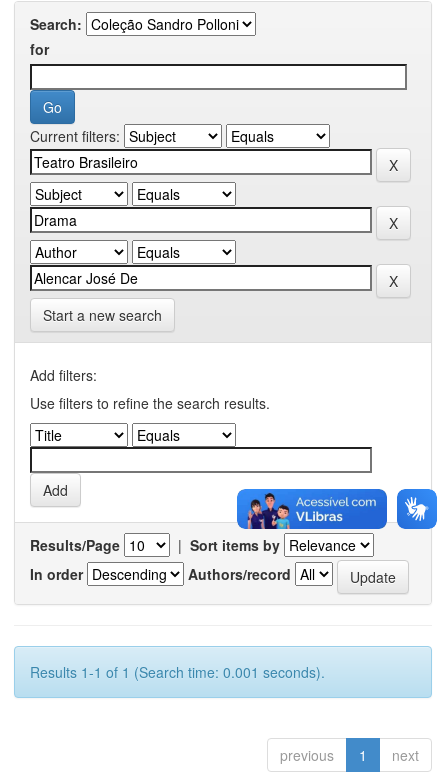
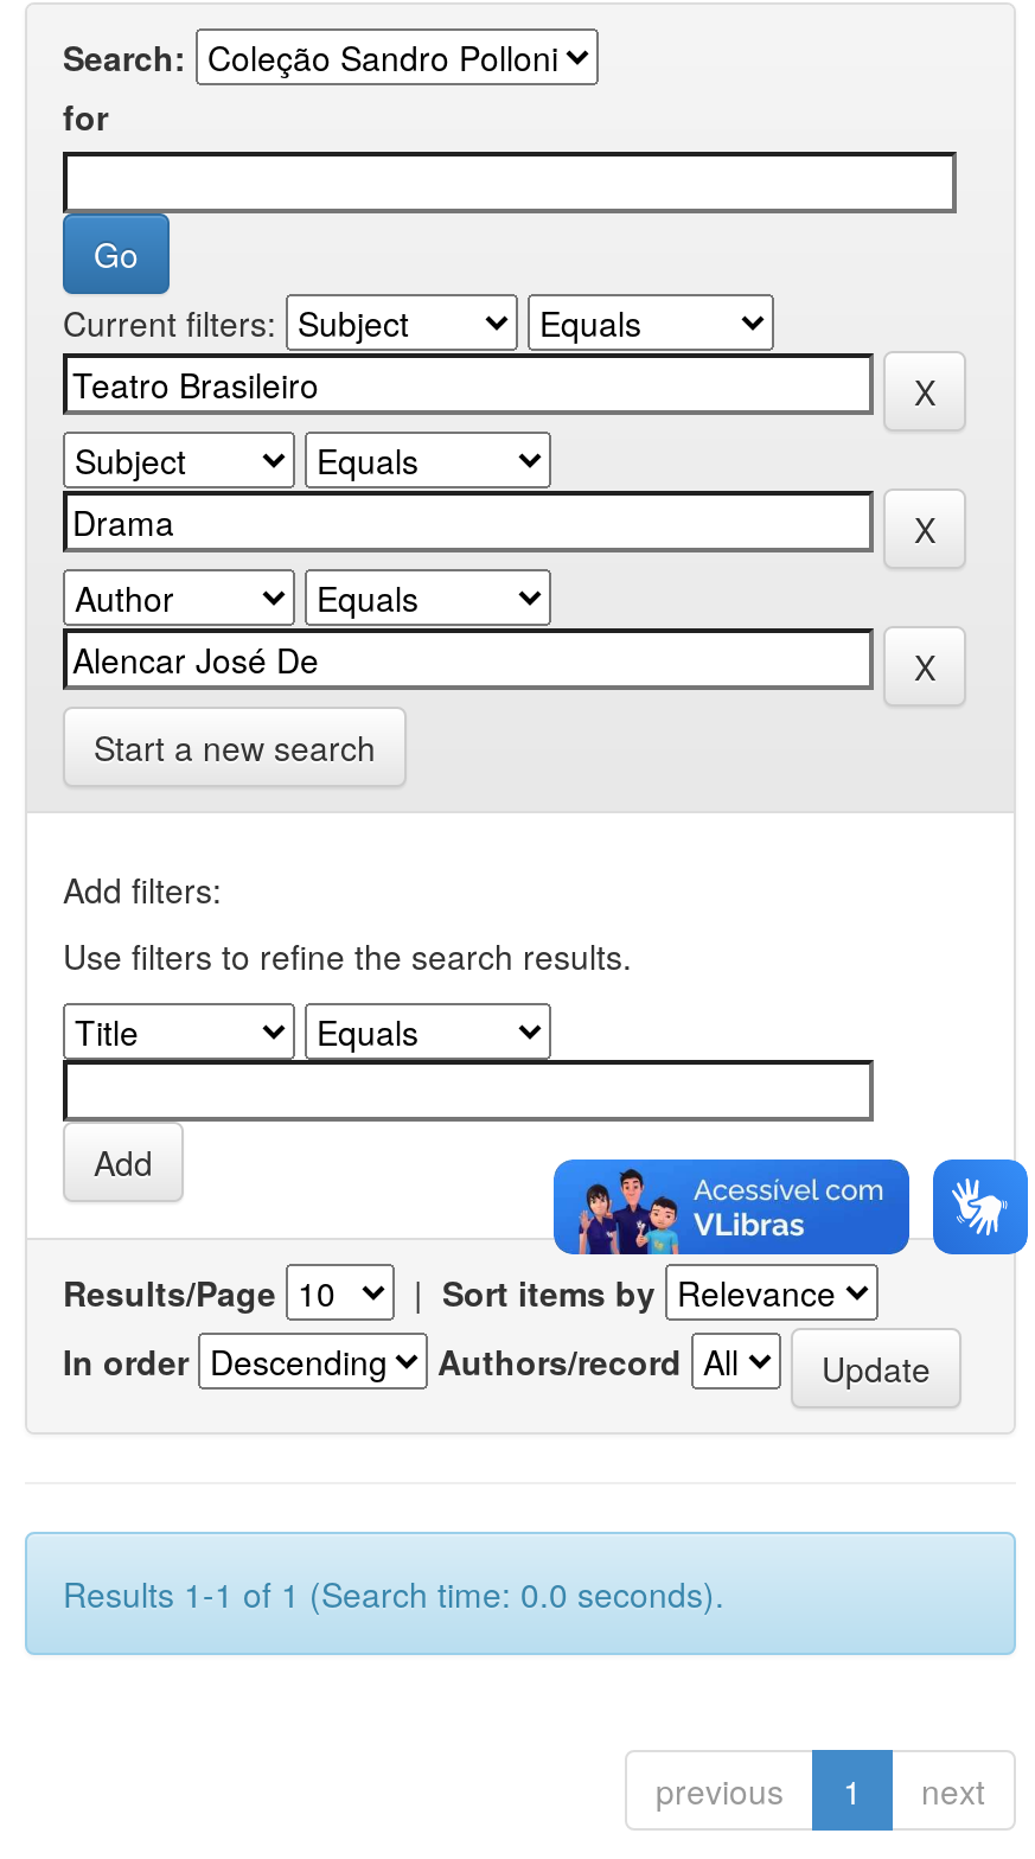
- Results 1-1 of 1 (Search time: 0.001 seconds).
+ Results 1-1 of 1 (Search time: 0.0 seconds).
